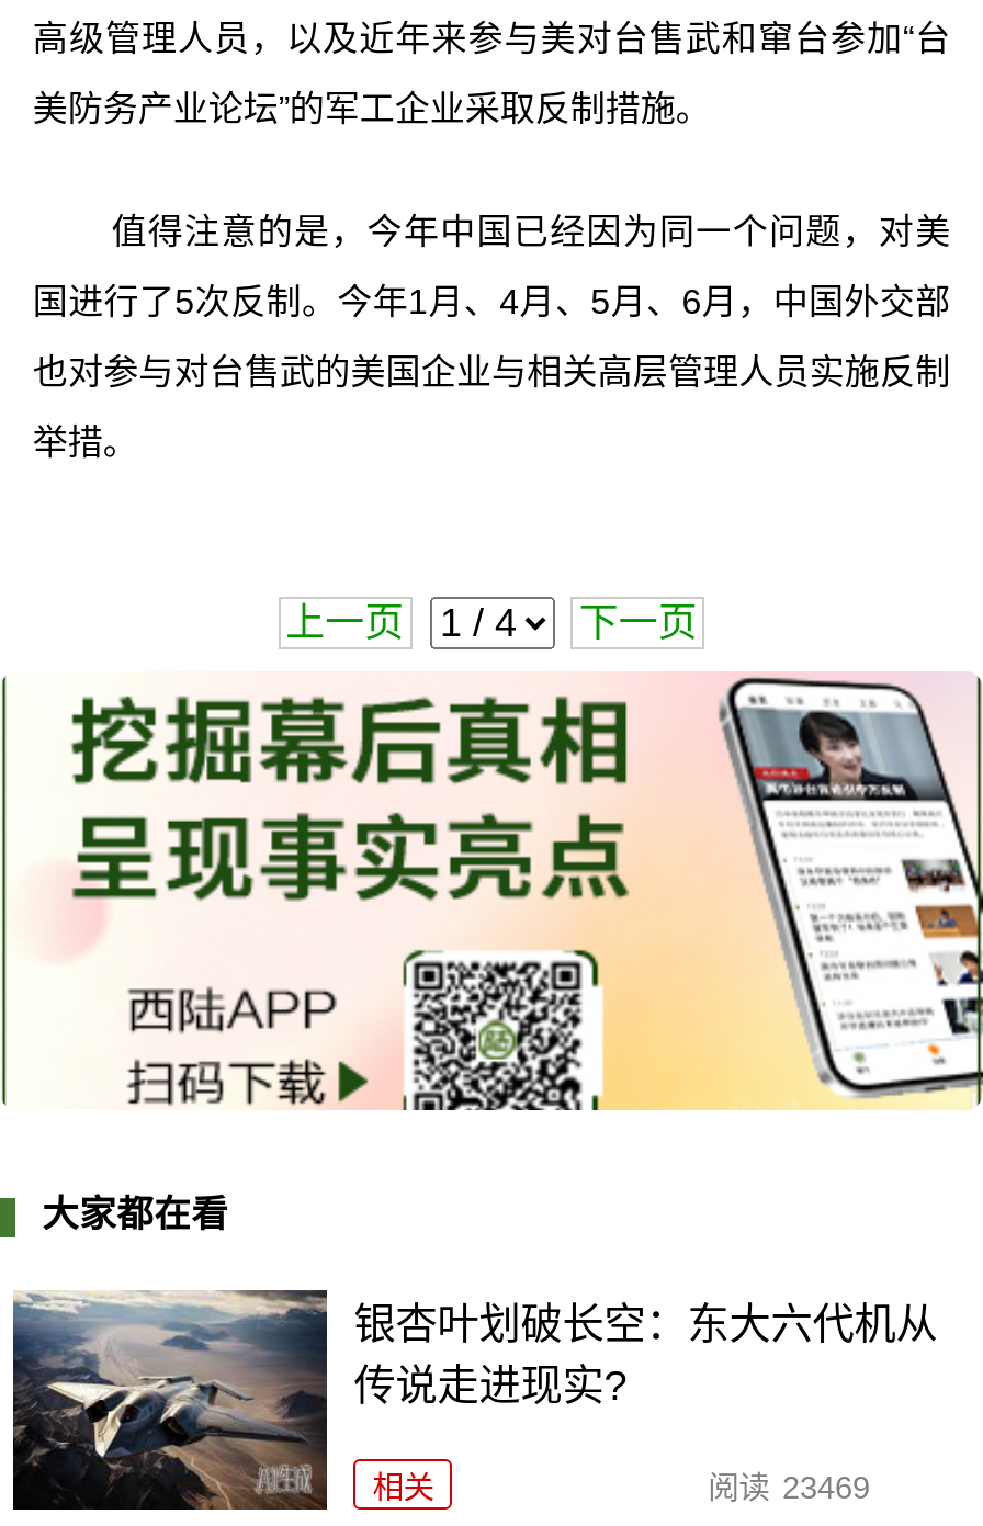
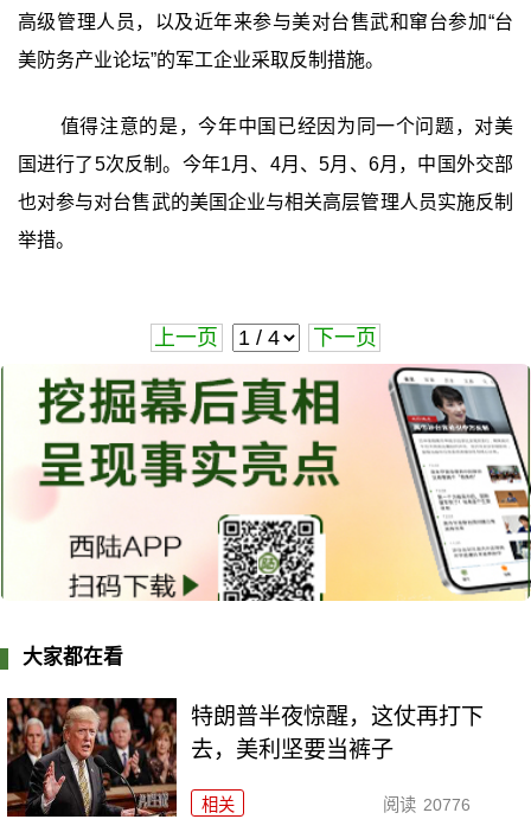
- [image]
- 银杏叶划破长空：东大六代机从
- 传说走进现实?
+ [image]
+ 特朗普半夜惊醒，这仗再打下
+ 去，美利坚要当裤子

- 阅读 23469
+ 阅读 20776
